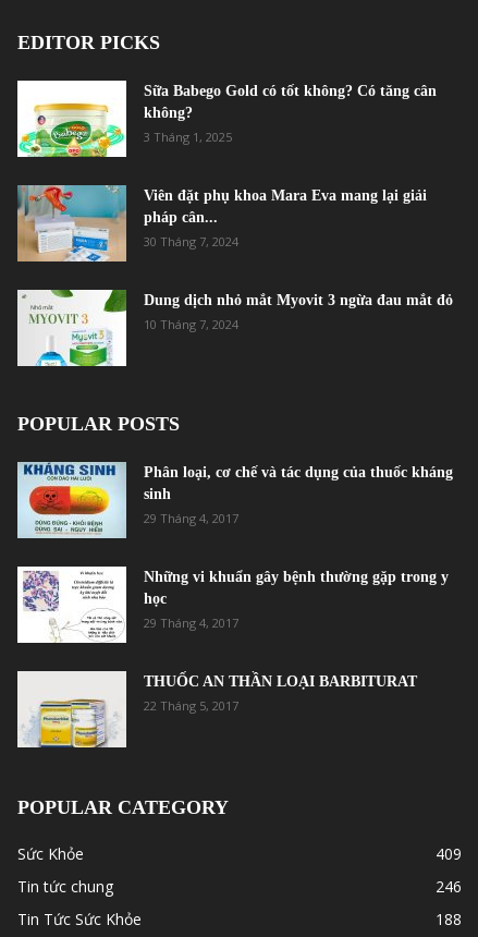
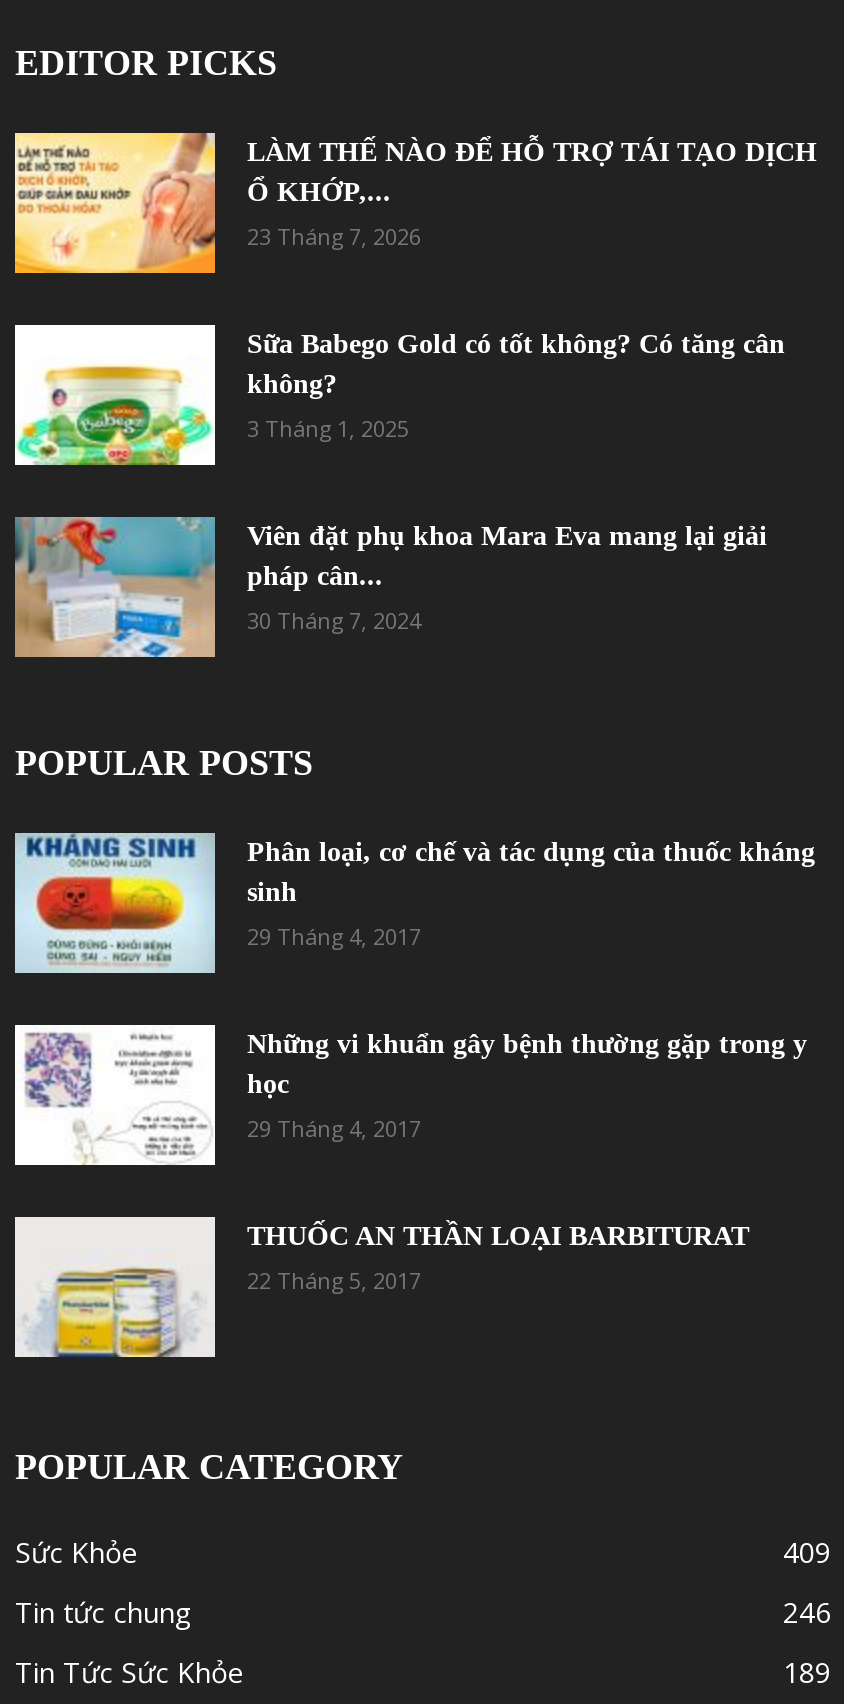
+ [image]
+ LÀM THẾ NÀO ĐỂ HỖ TRỢ TÁI TẠO DỊCH
+ Ổ KHỚP,...
+ 23 Tháng 7, 2026

moved down: [image] | Sữa Babego Gold có tốt không? Có tăng cân | không? | 3 Tháng 1, 2025 | Viên đặt phụ khoa Mara Eva mang lại giải | pháp cân... | 30 Tháng 7, 2024

- [image]
- Dung dịch nhỏ mắt Myovit 3 ngừa đau mắt đỏ
- 10 Tháng 7, 2024

- 188
+ 189
